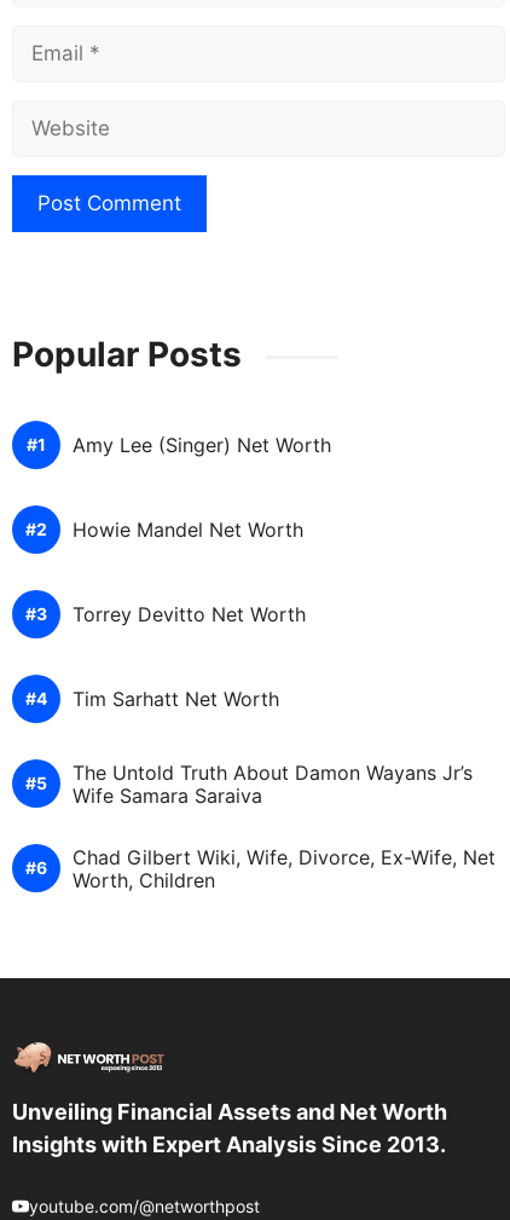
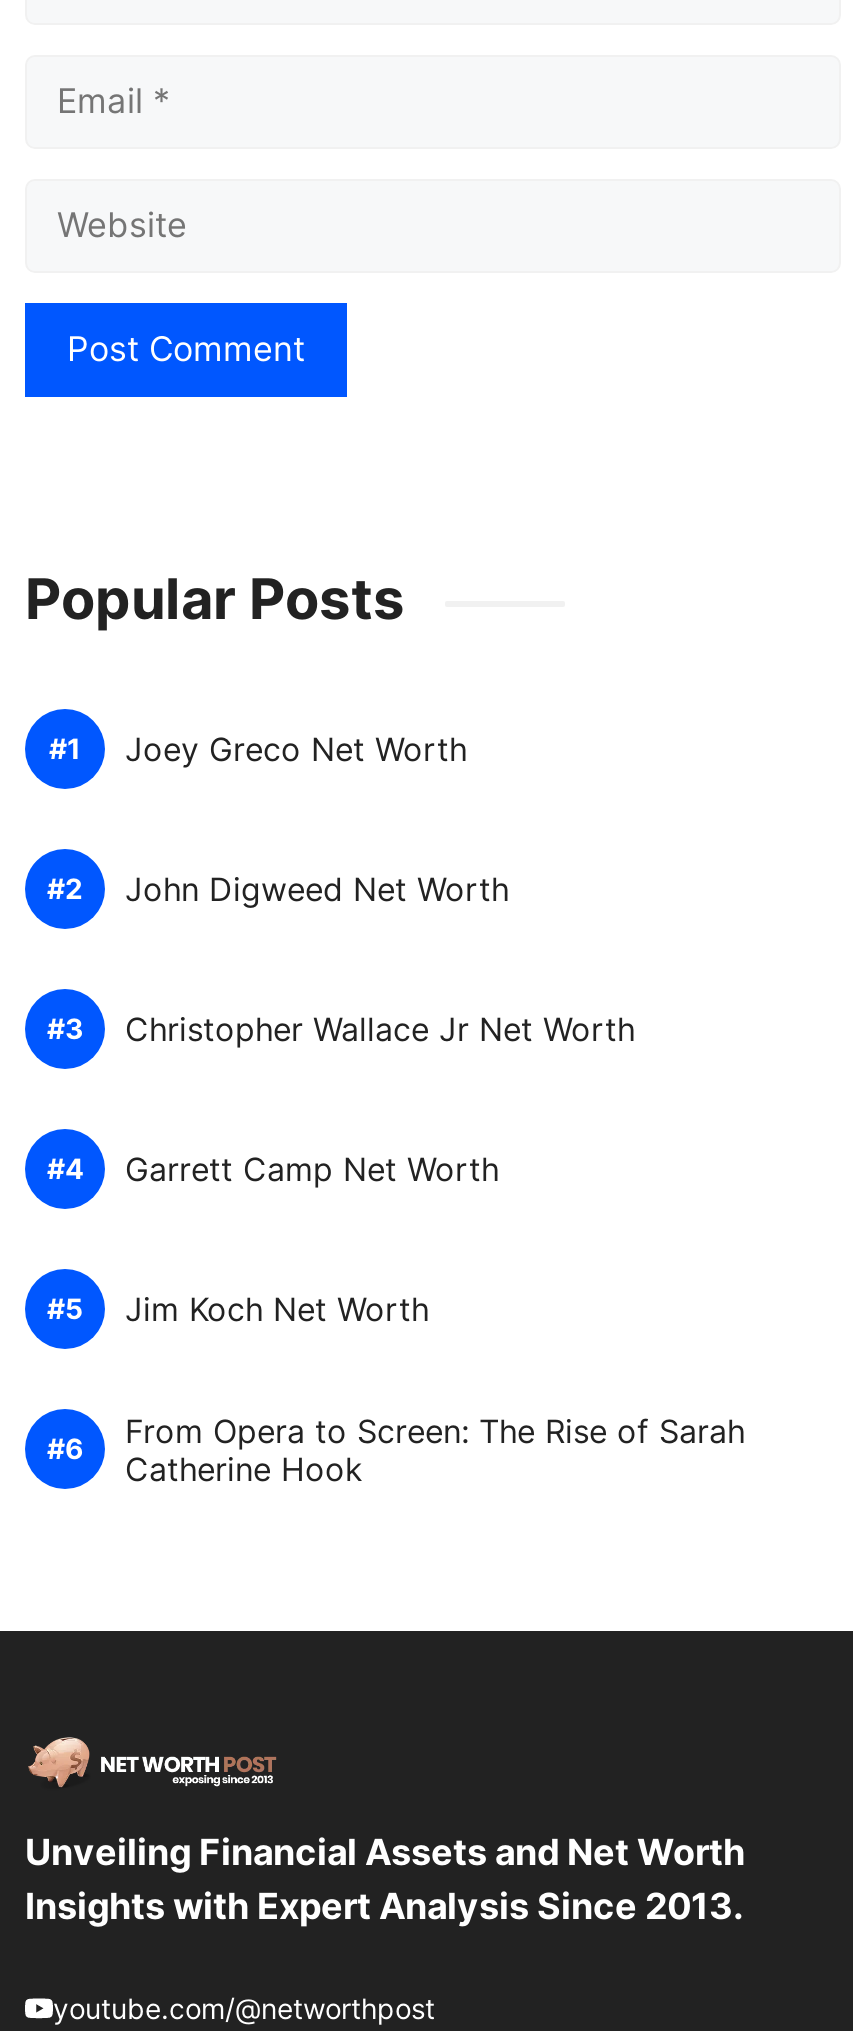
- Amy Lee (Singer) Net Worth
+ Joey Greco Net Worth

- Howie Mandel Net Worth
+ John Digweed Net Worth

- Torrey Devitto Net Worth
+ Christopher Wallace Jr Net Worth

- Tim Sarhatt Net Worth
+ Garrett Camp Net Worth

- The Untold Truth About Damon Wayans Jr’s
- Wife Samara Saraiva
+ Jim Koch Net Worth

- Chad Gilbert Wiki, Wife, Divorce, Ex-Wife, Net
- Worth, Children
+ From Opera to Screen: The Rise of Sarah
+ Catherine Hook
